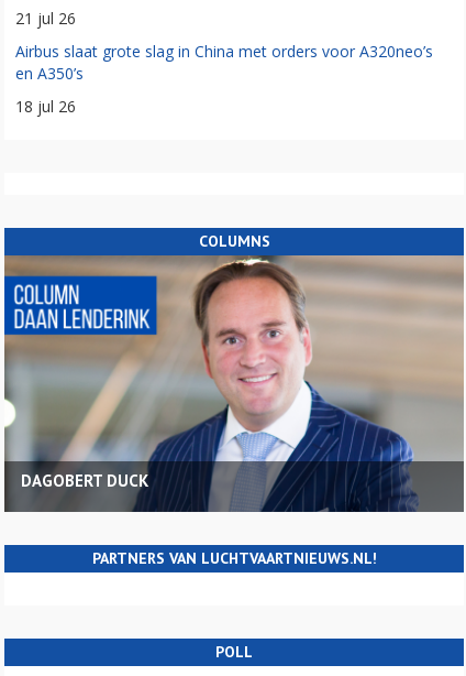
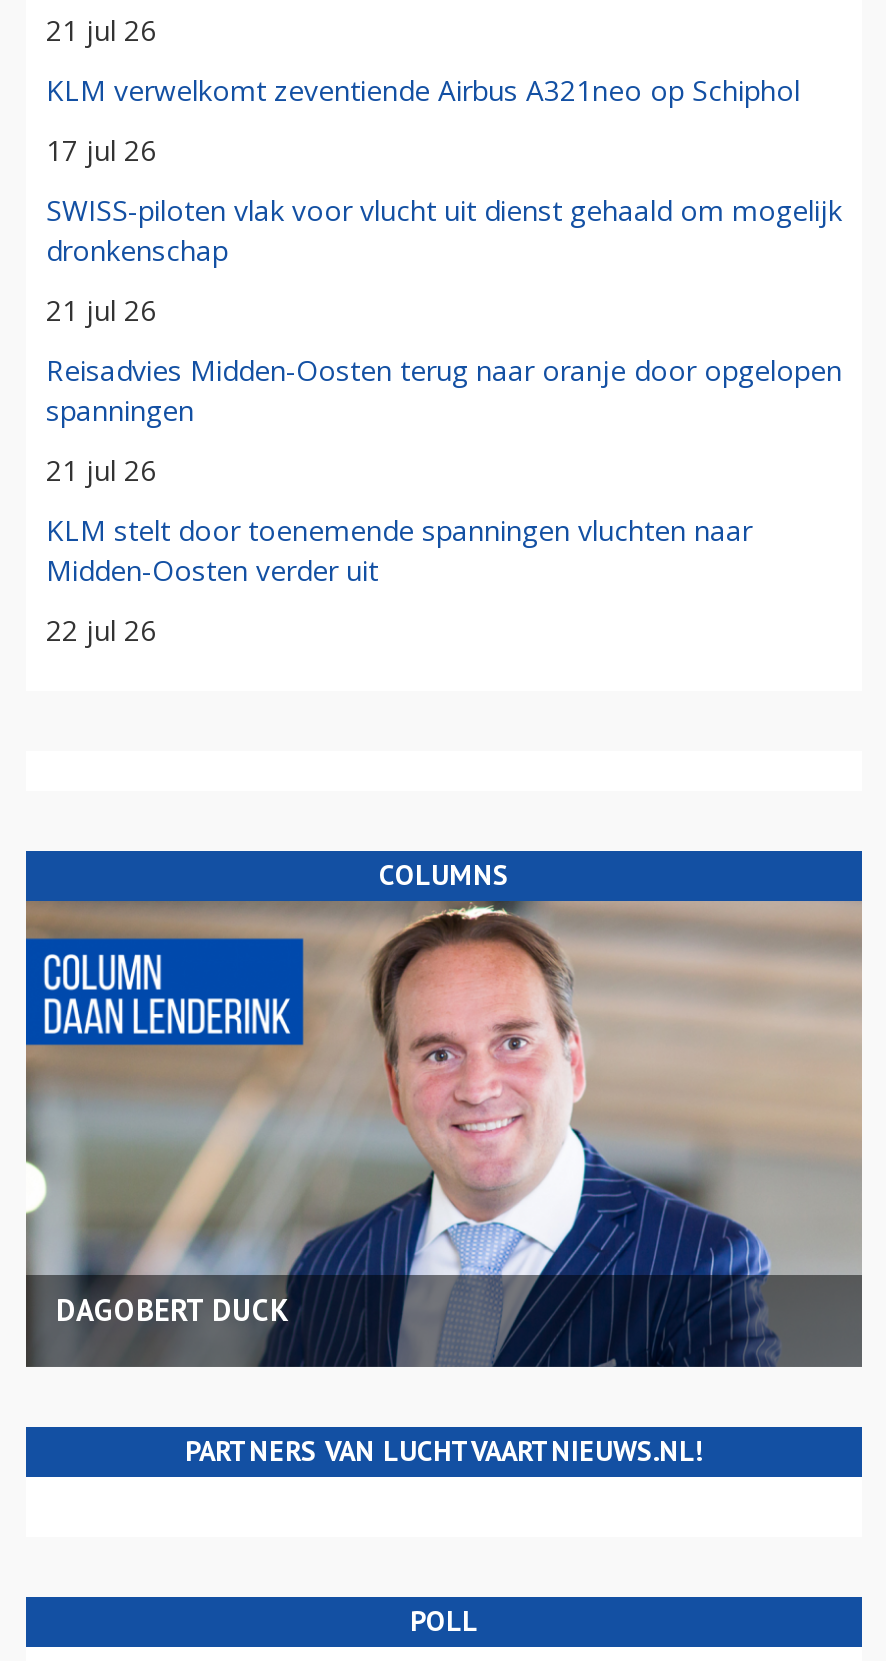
- Airbus slaat grote slag in China met orders voor A320neo’s
- en A350’s
- 18 jul 26
+ KLM verwelkomt zeventiende Airbus A321neo op Schiphol
+ 17 jul 26
+ SWISS-piloten vlak voor vlucht uit dienst gehaald om mogelijk
+ dronkenschap
+ 21 jul 26
+ Reisadvies Midden-Oosten terug naar oranje door opgelopen
+ spanningen
+ 21 jul 26
+ KLM stelt door toenemende spanningen vluchten naar
+ Midden-Oosten verder uit
+ 22 jul 26
